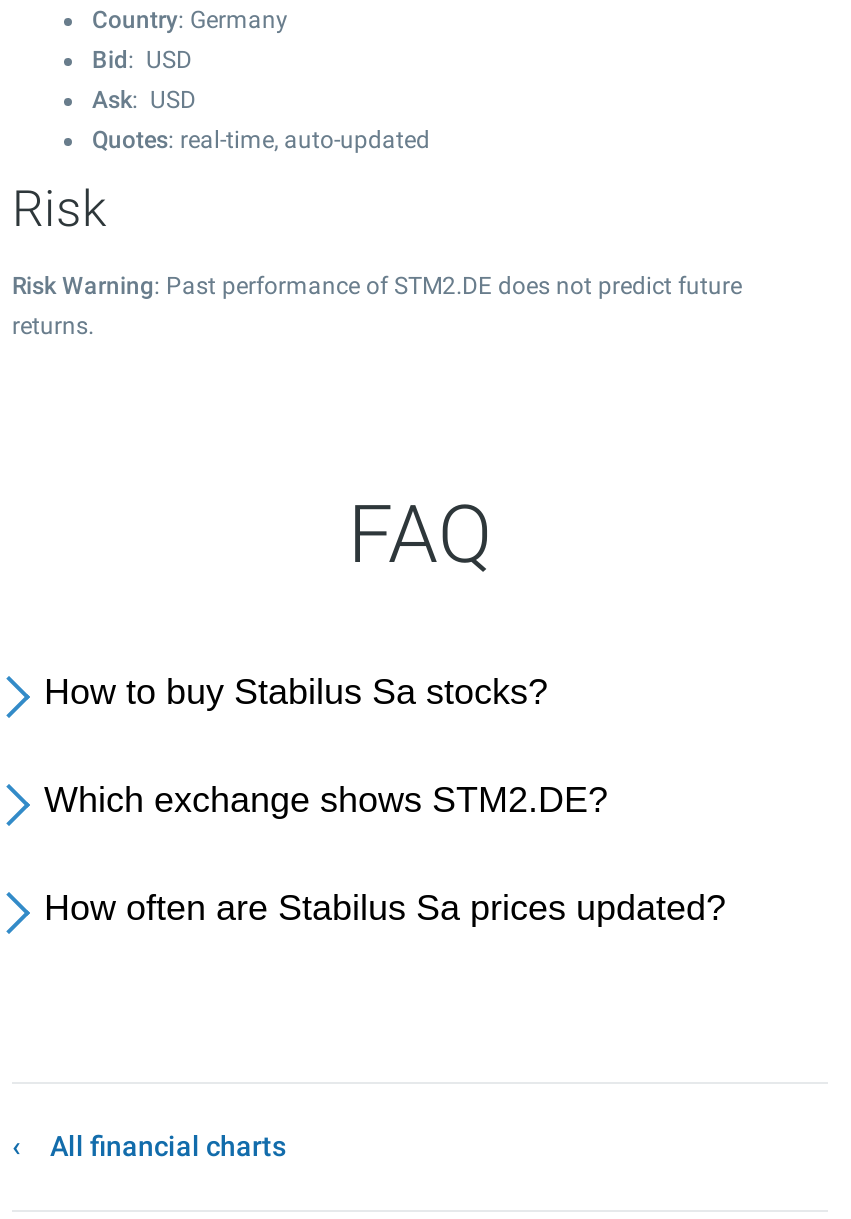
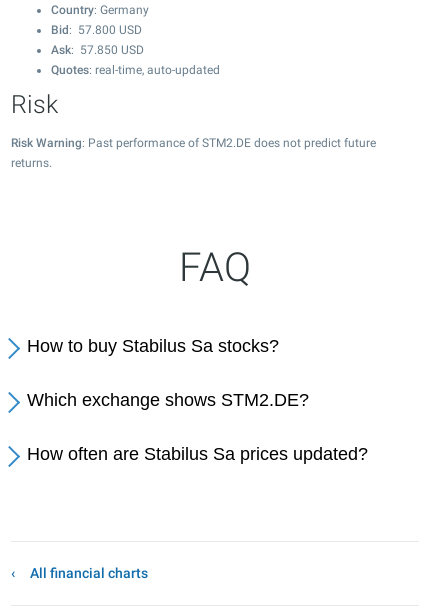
- Bid: USD
- Ask: USD
+ Bid: 57.800 USD
+ Ask: 57.850 USD
